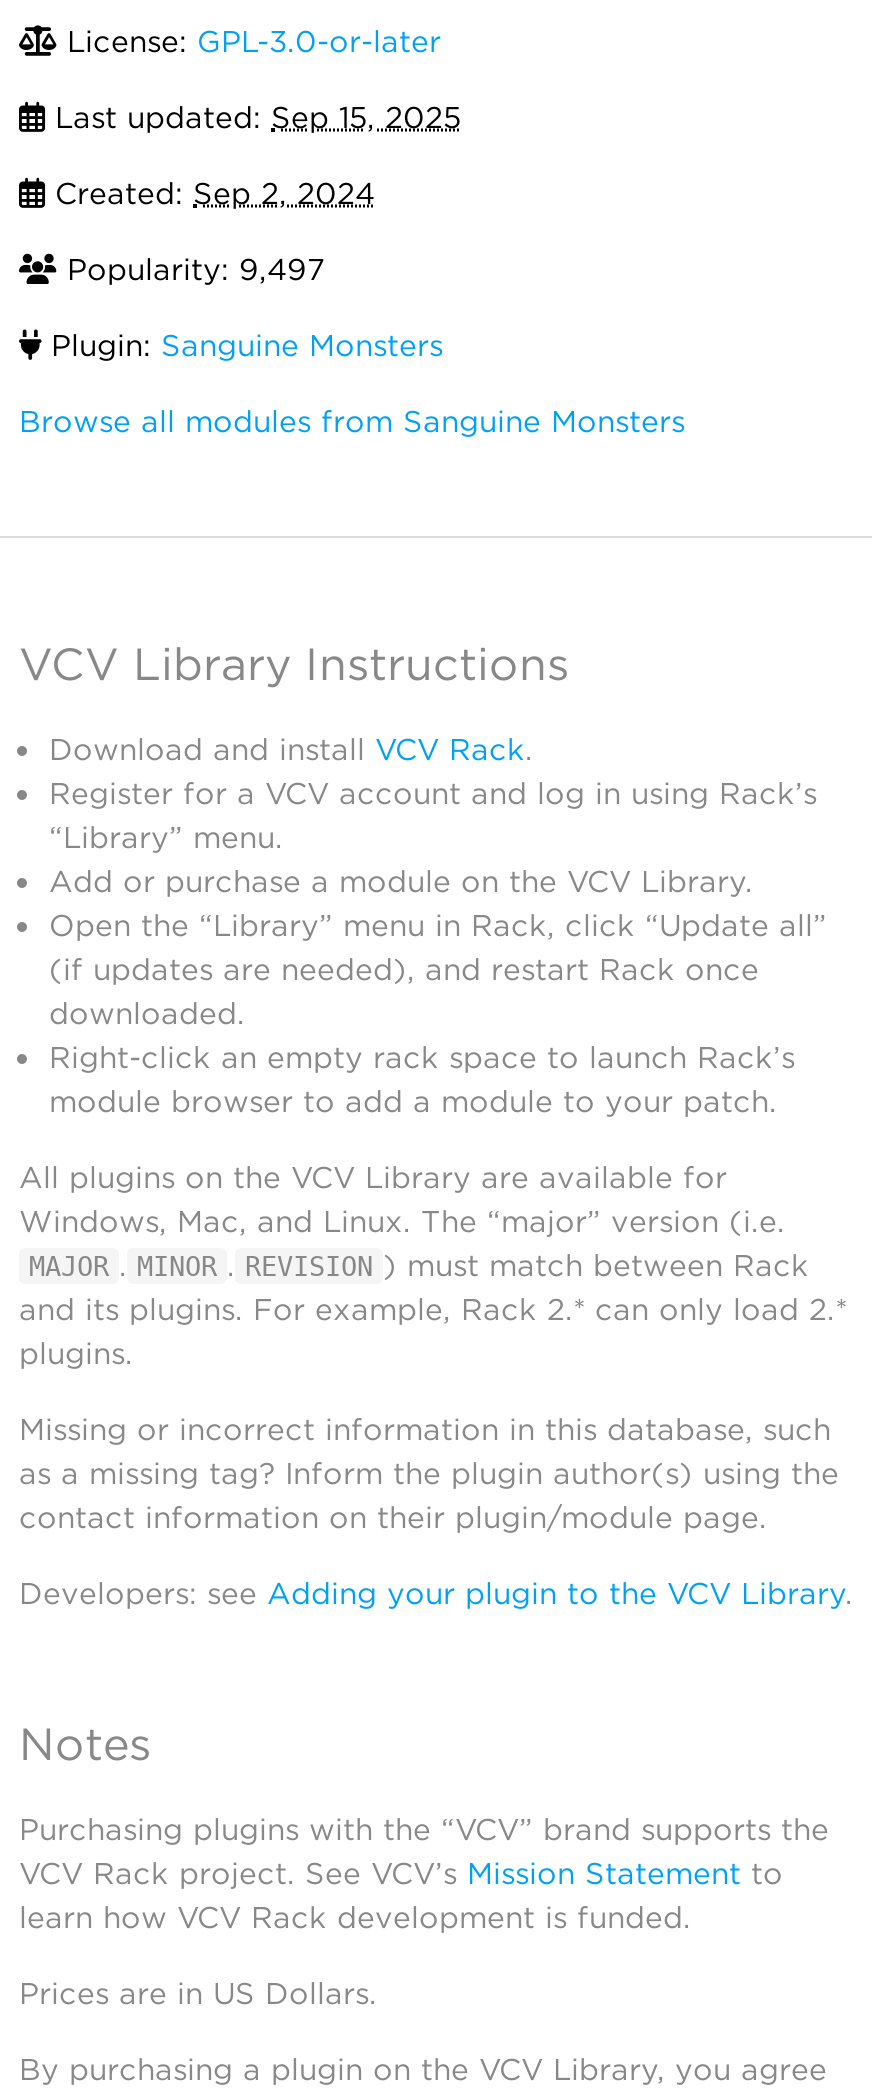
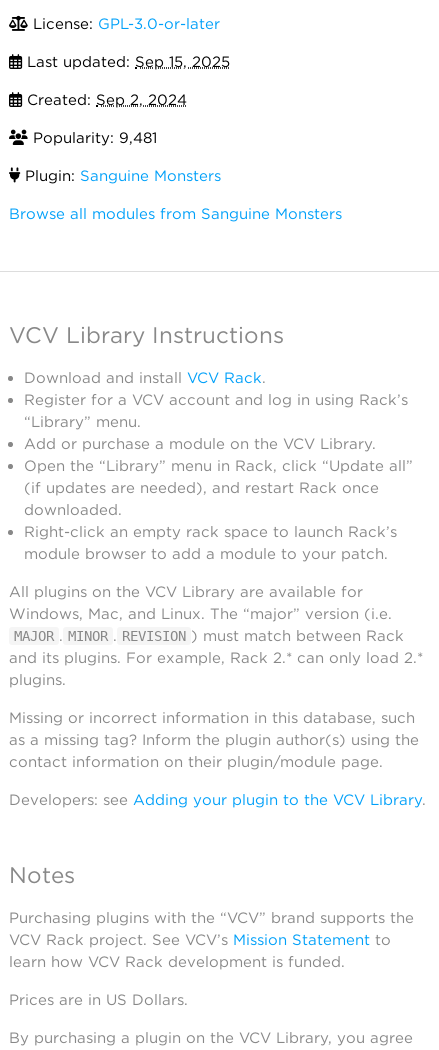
- Popularity: 9,497
+ Popularity: 9,481
